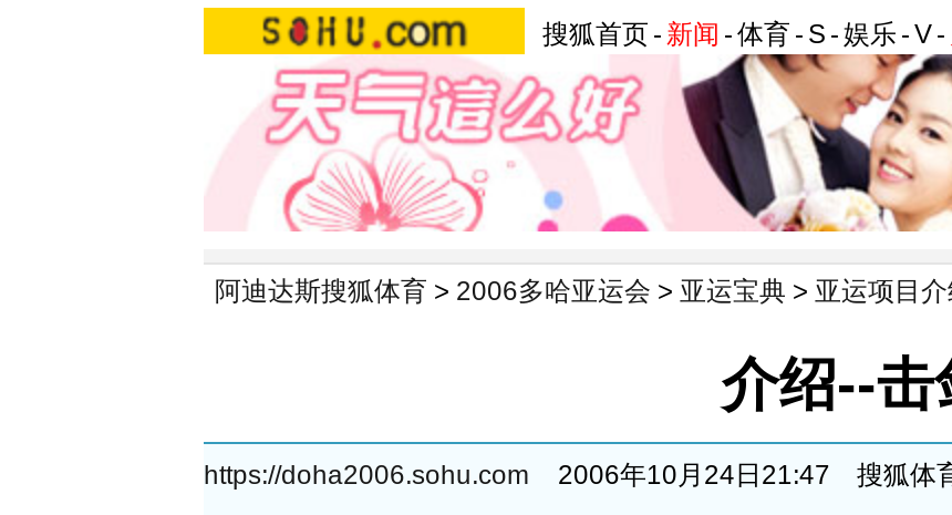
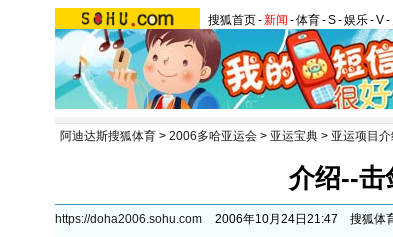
- [image]
+ [image]
